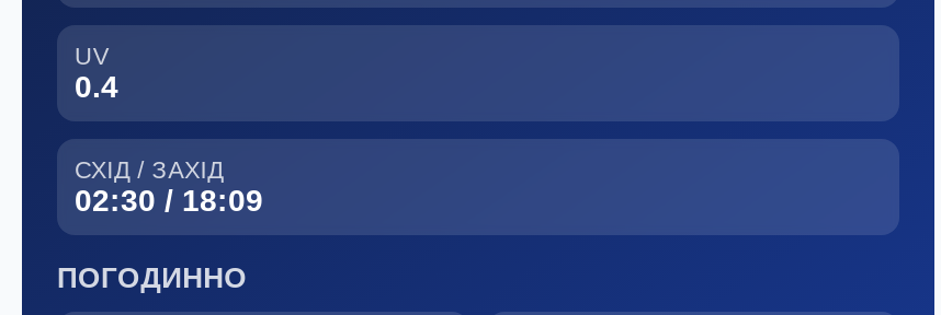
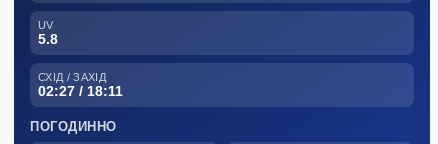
- 0.4
+ 5.8

- 02:30 / 18:09
+ 02:27 / 18:11
